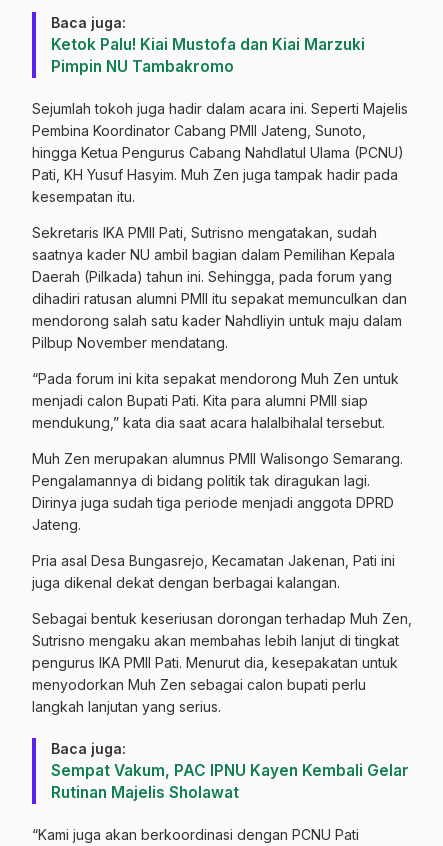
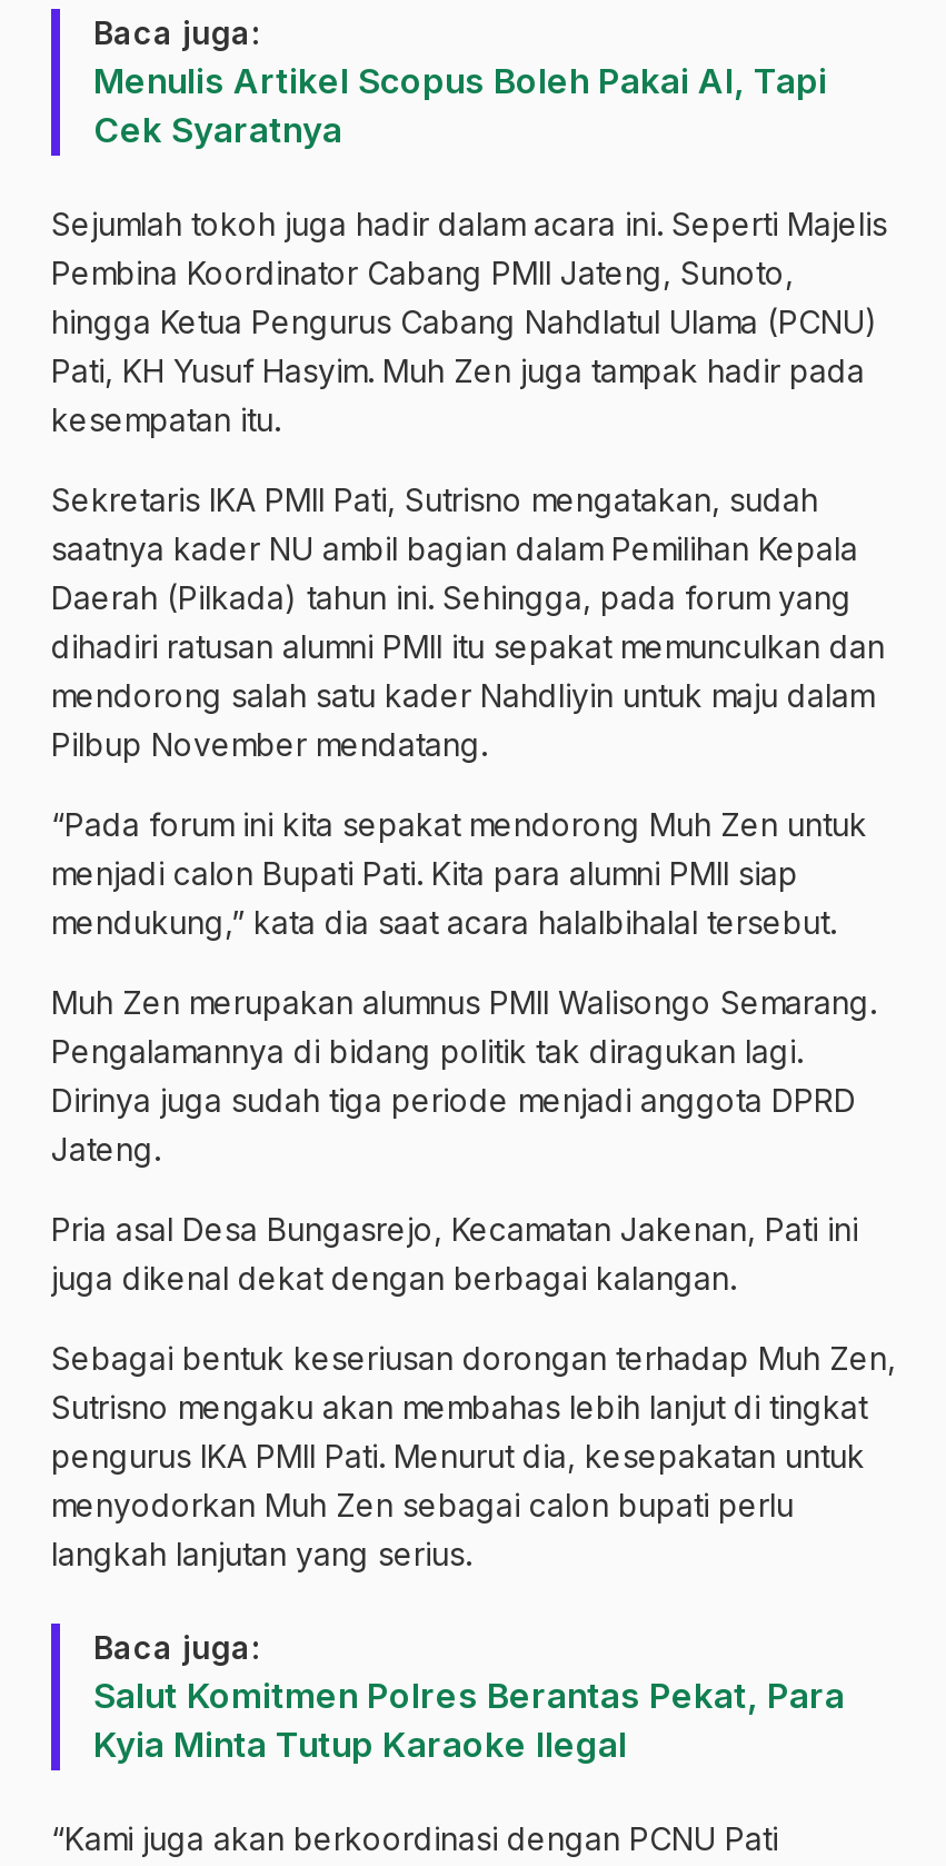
- Ketok Palu! Kiai Mustofa dan Kiai Marzuki
- Pimpin NU Tambakromo
+ Menulis Artikel Scopus Boleh Pakai AI, Tapi
+ Cek Syaratnya

- Sempat Vakum, PAC IPNU Kayen Kembali Gelar
- Rutinan Majelis Sholawat
+ Salut Komitmen Polres Berantas Pekat, Para
+ Kyia Minta Tutup Karaoke Ilegal
